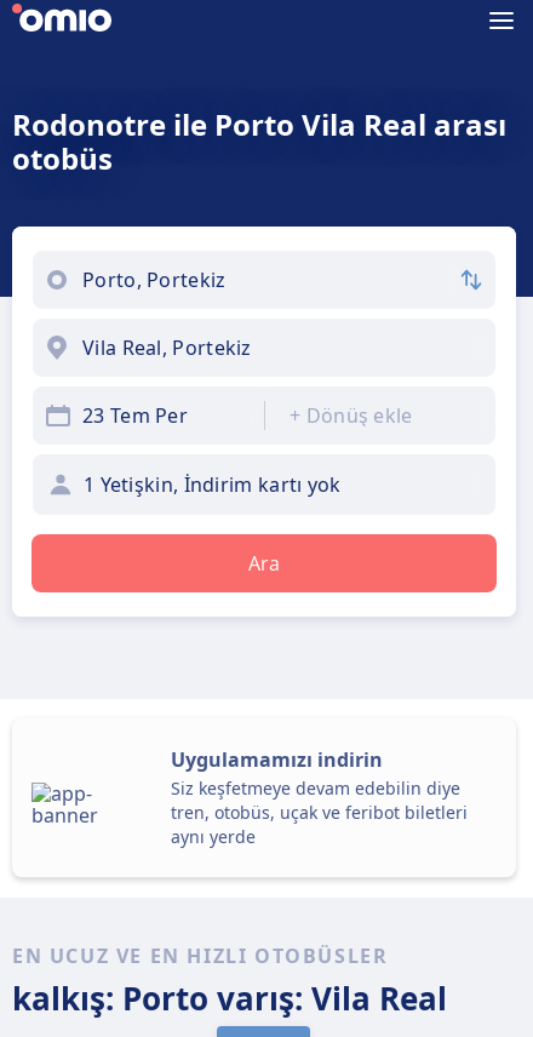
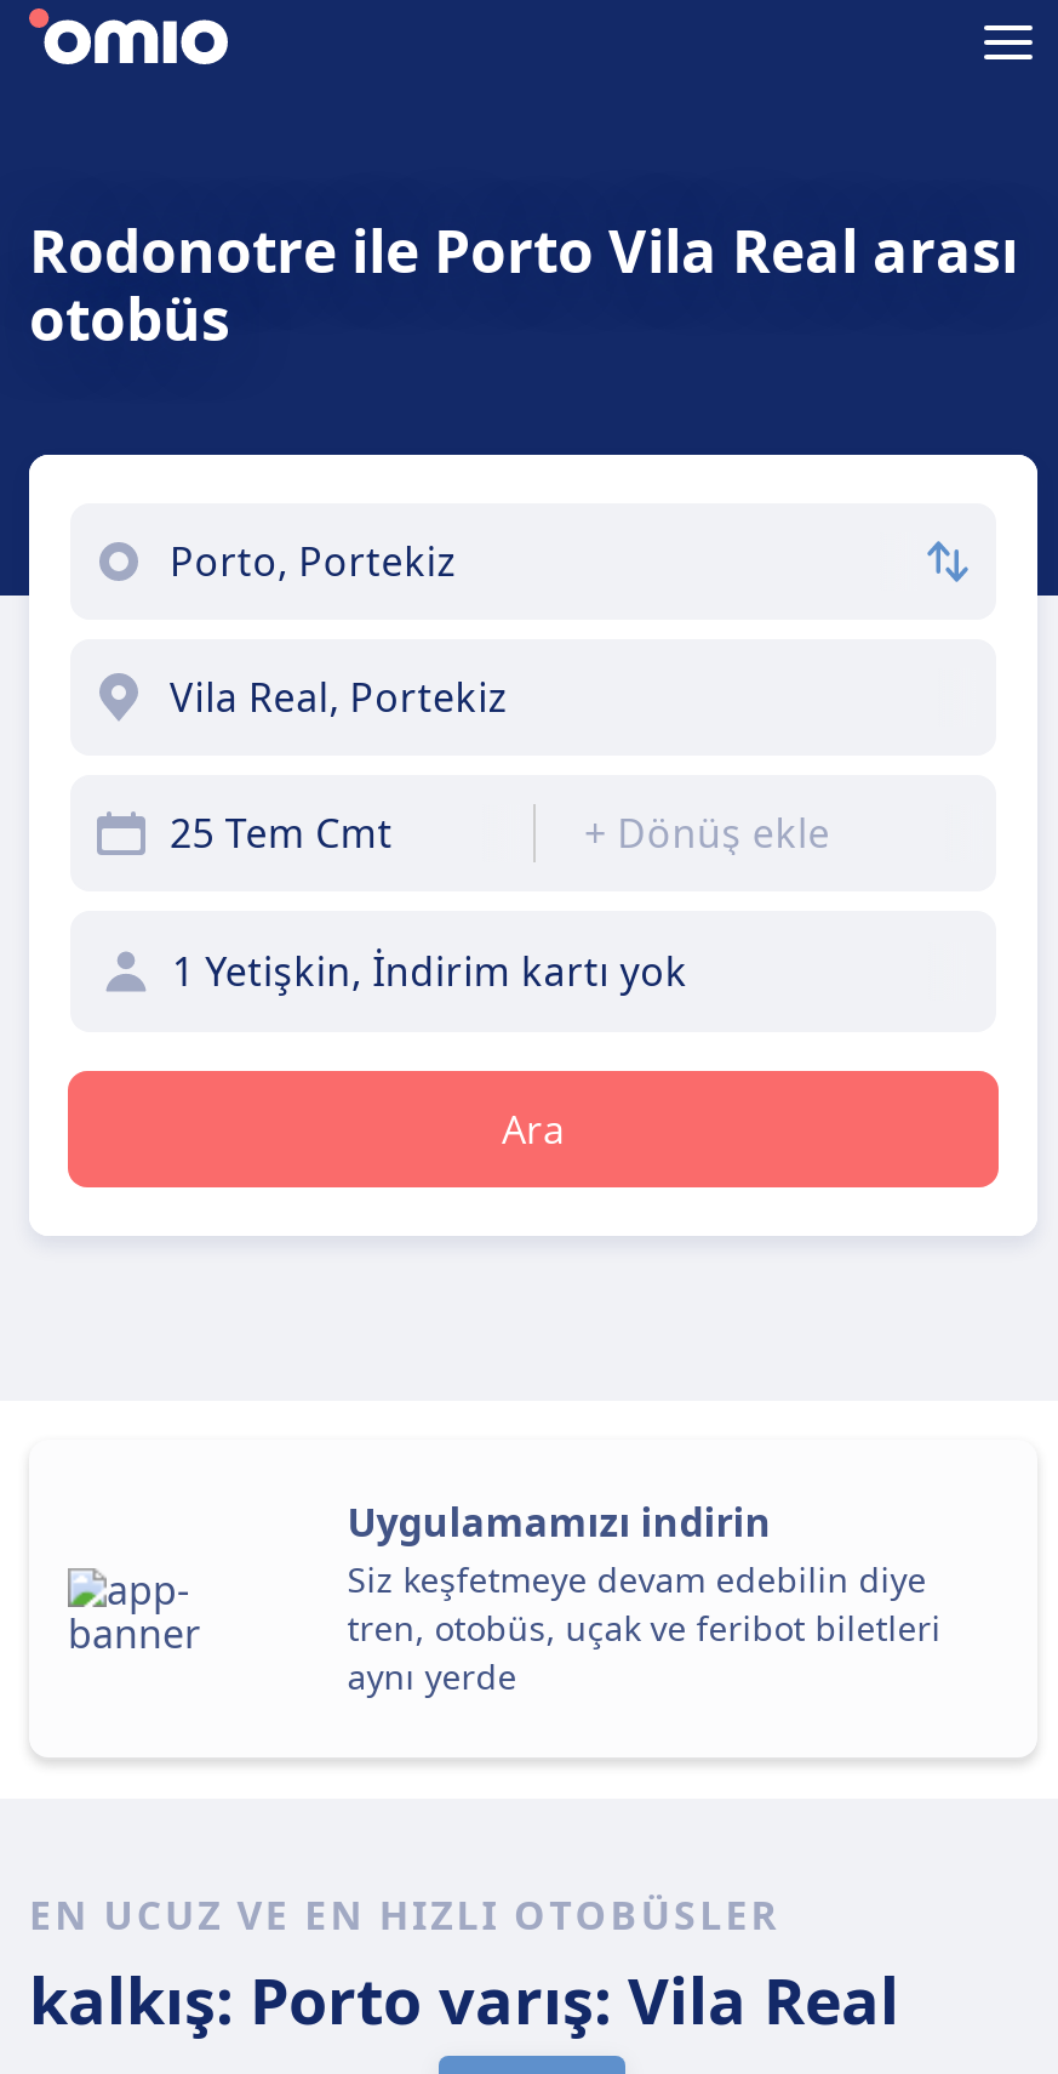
- 23 Tem Per
+ 25 Tem Cmt
